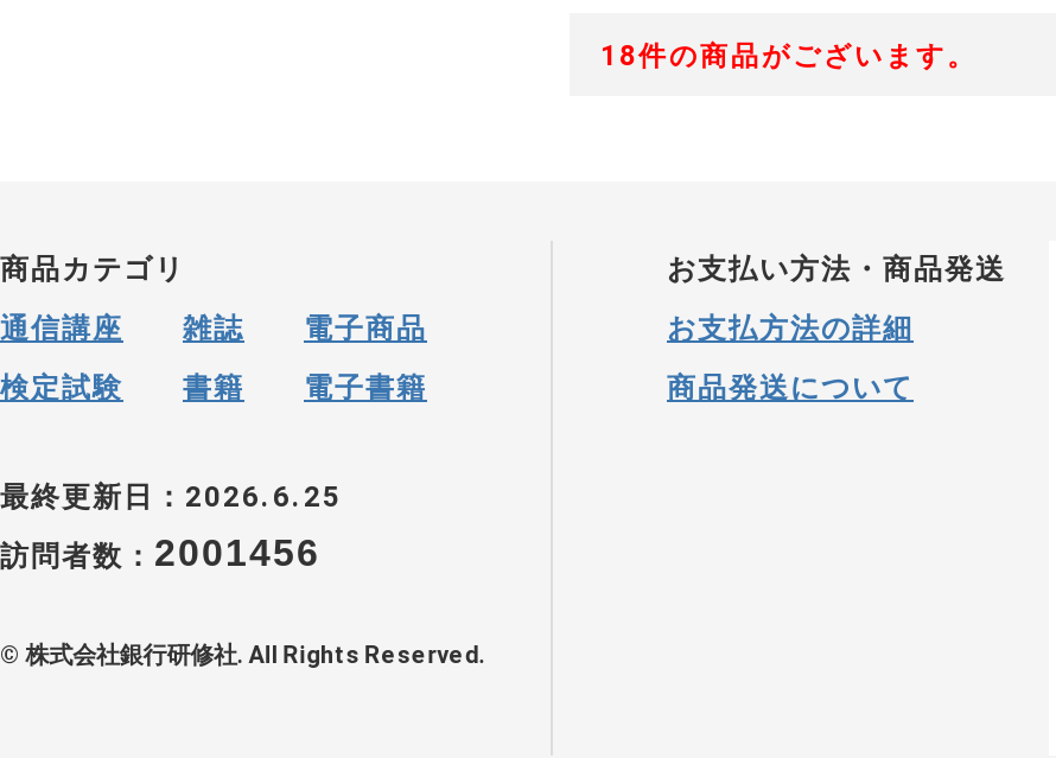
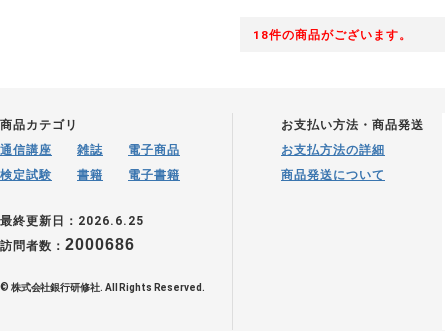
- 訪問者数：2001456
+ 訪問者数：2000686
